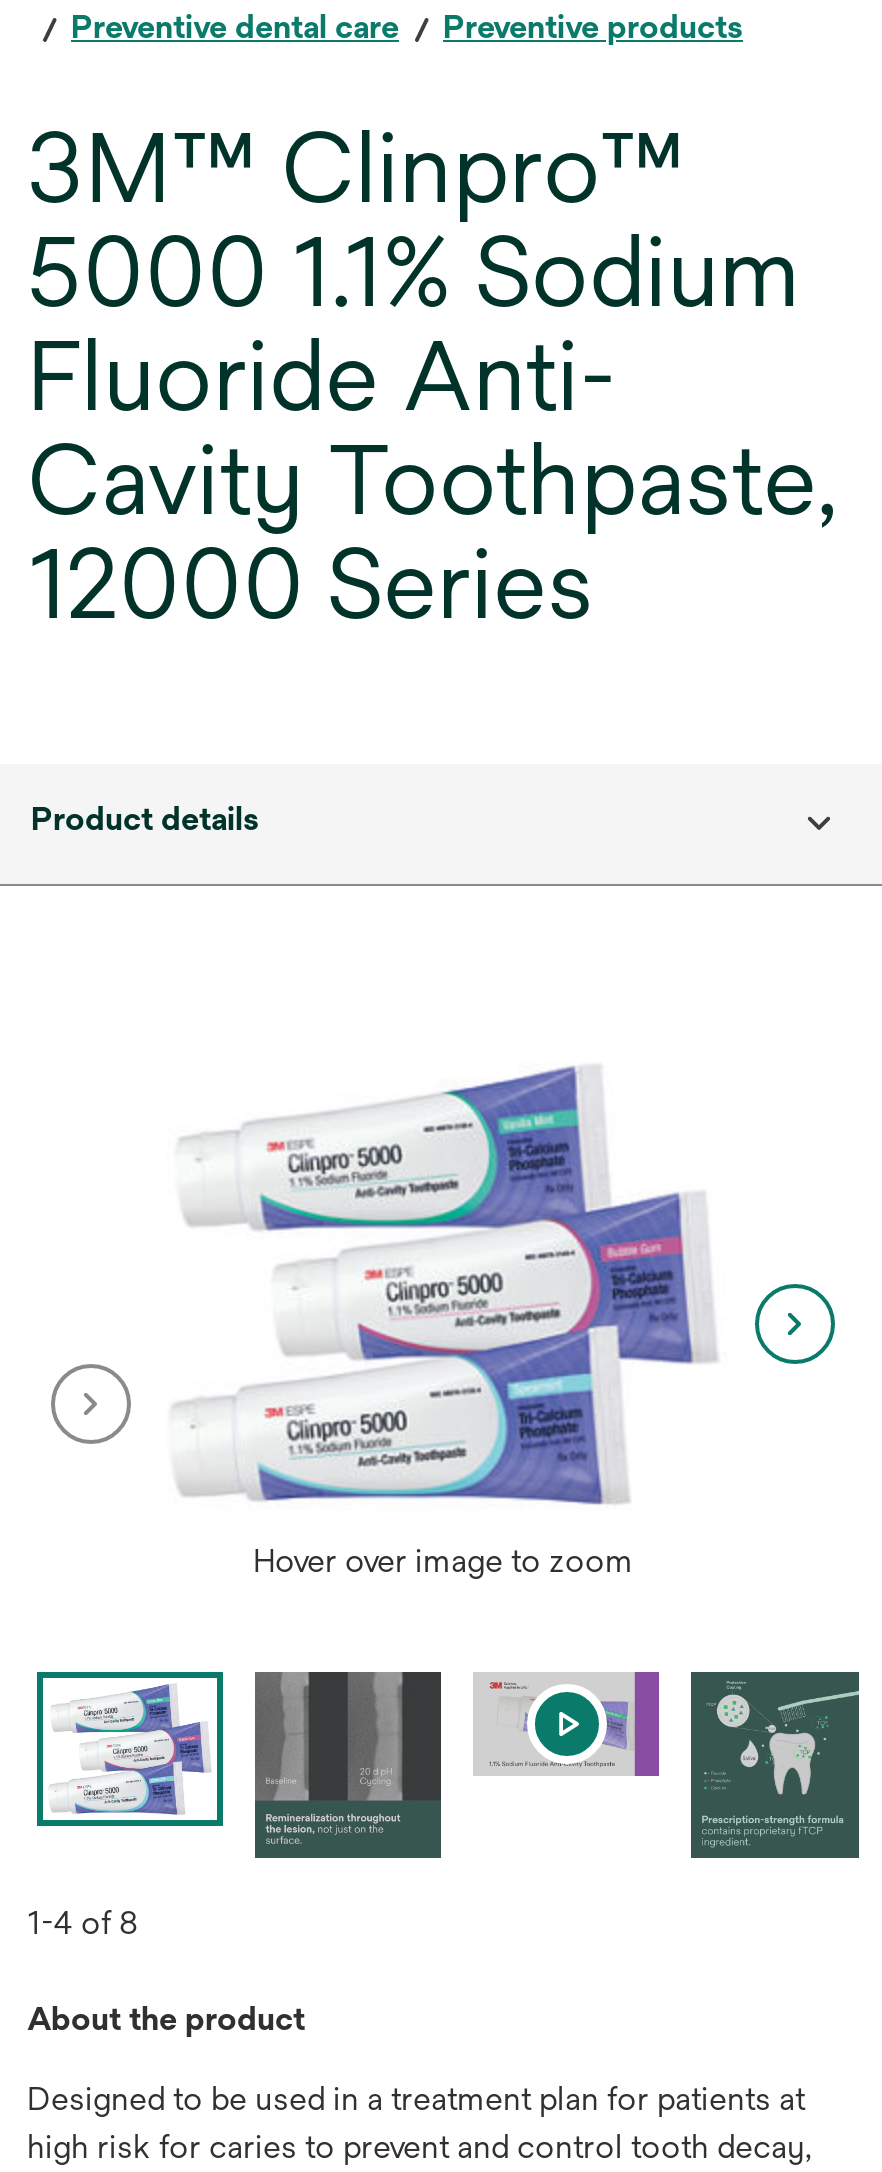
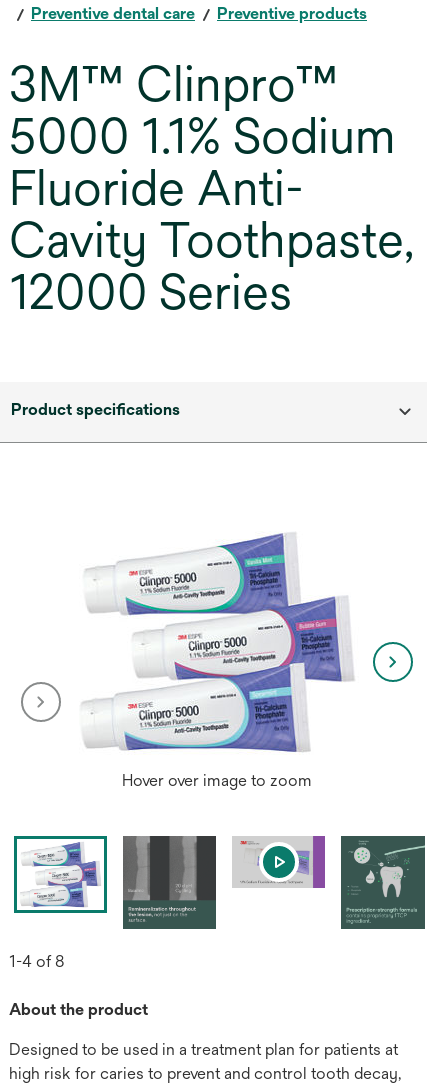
- Product details
+ Product specifications
